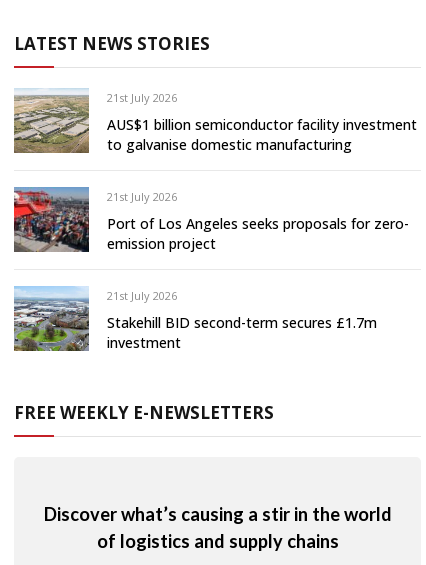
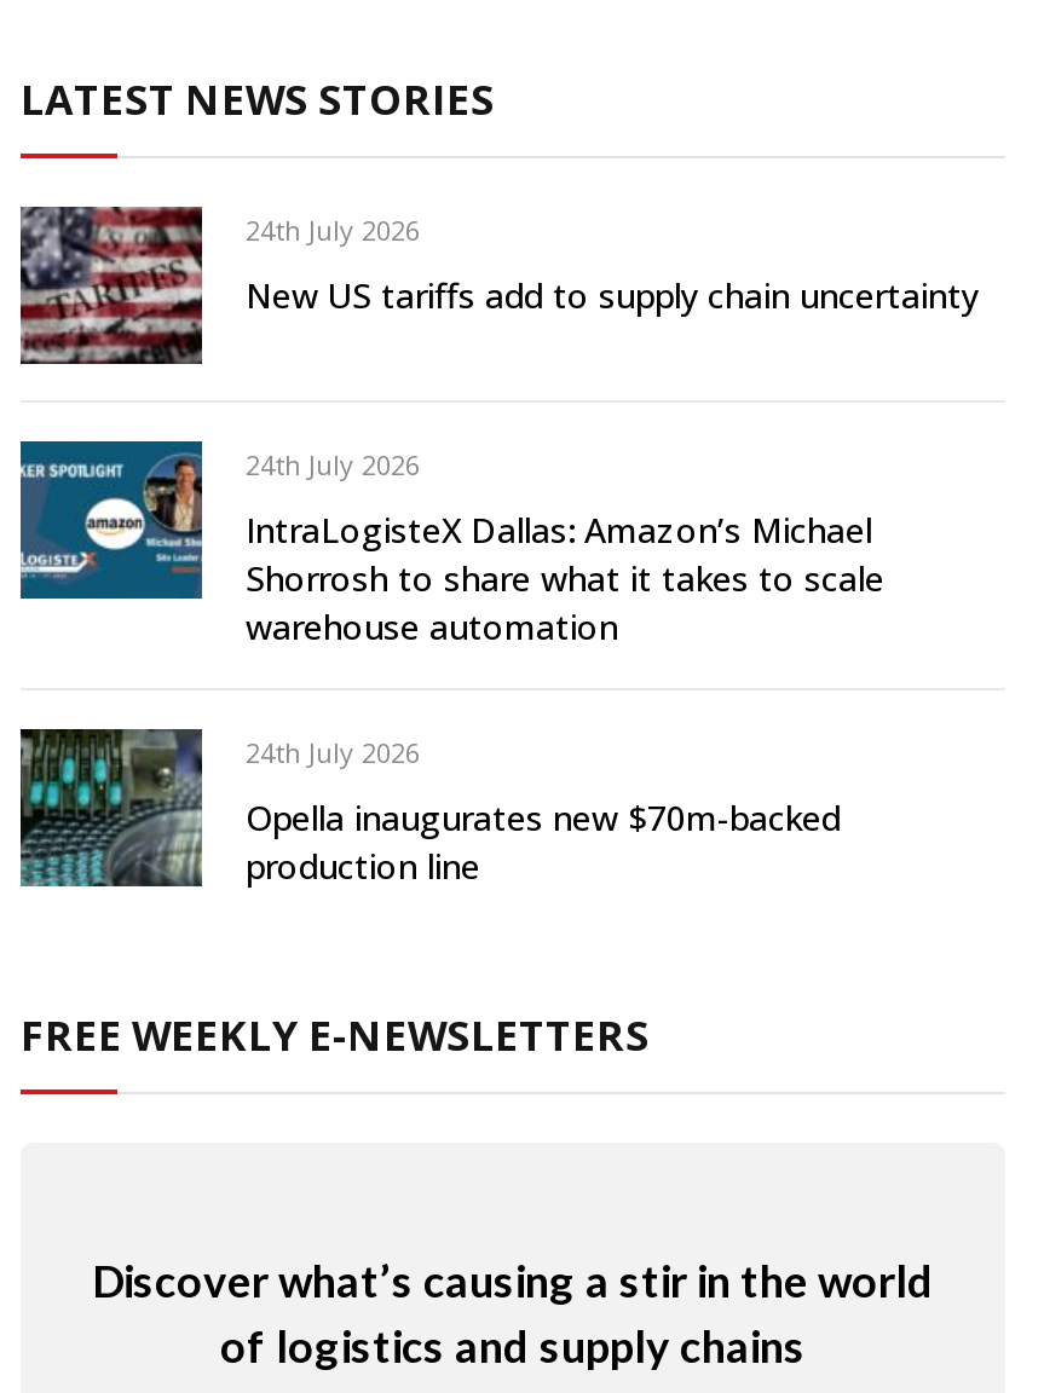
- [image]
- 21st July 2026
+ [image]
+ 24th July 2026

- AUS$1 billion semiconductor facility investment
- to galvanise domestic manufacturing
+ New US tariffs add to supply chain uncertainty

- [image]
- 21st July 2026
+ [image]
+ 24th July 2026

- Port of Los Angeles seeks proposals for zero-
- emission project
+ IntraLogisteX Dallas: Amazon’s Michael
+ Shorrosh to share what it takes to scale
+ warehouse automation

- [image]
- 21st July 2026
+ [image]
+ 24th July 2026

- Stakehill BID second-term secures £1.7m
- investment
+ Opella inaugurates new $70m-backed
+ production line
